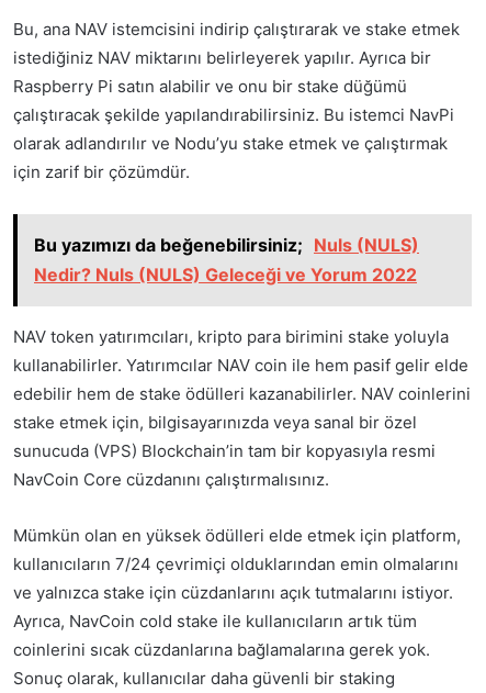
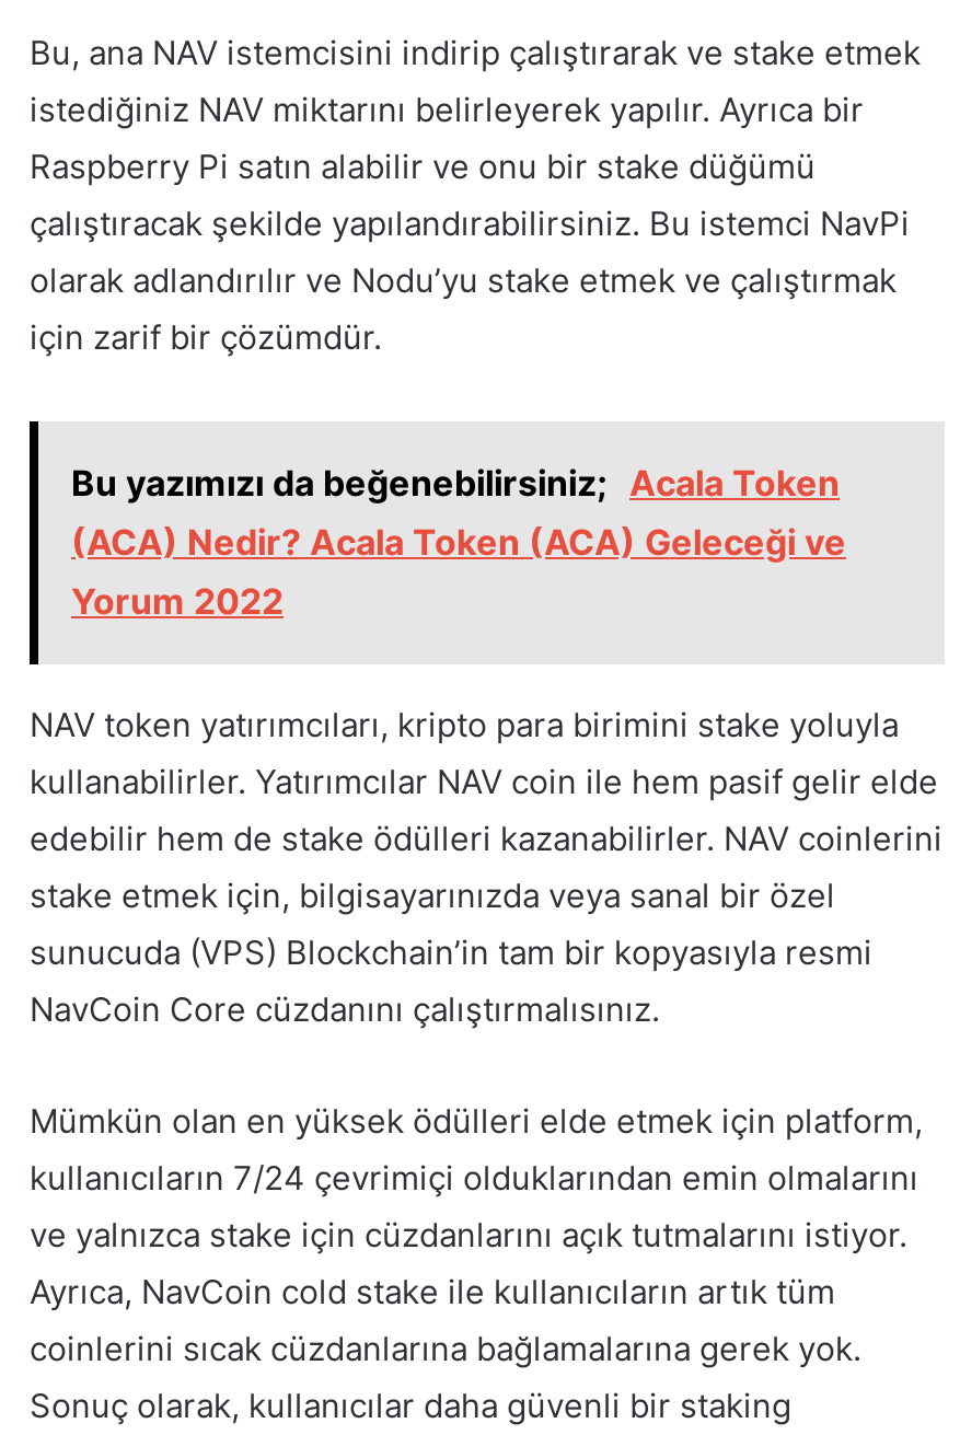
- Bu yazımızı da beğenebilirsiniz; Nuls (NULS)
- Nedir? Nuls (NULS) Geleceği ve Yorum 2022
+ Bu yazımızı da beğenebilirsiniz; Acala Token
+ (ACA) Nedir? Acala Token (ACA) Geleceği ve
+ Yorum 2022
